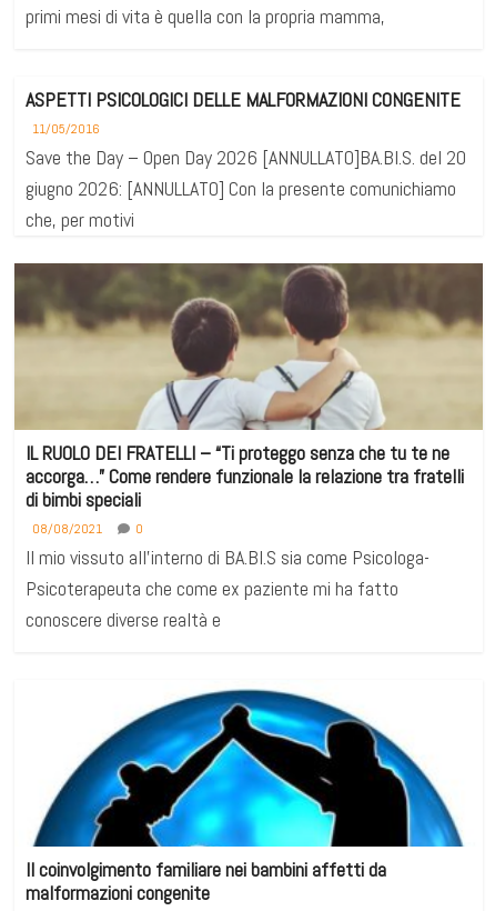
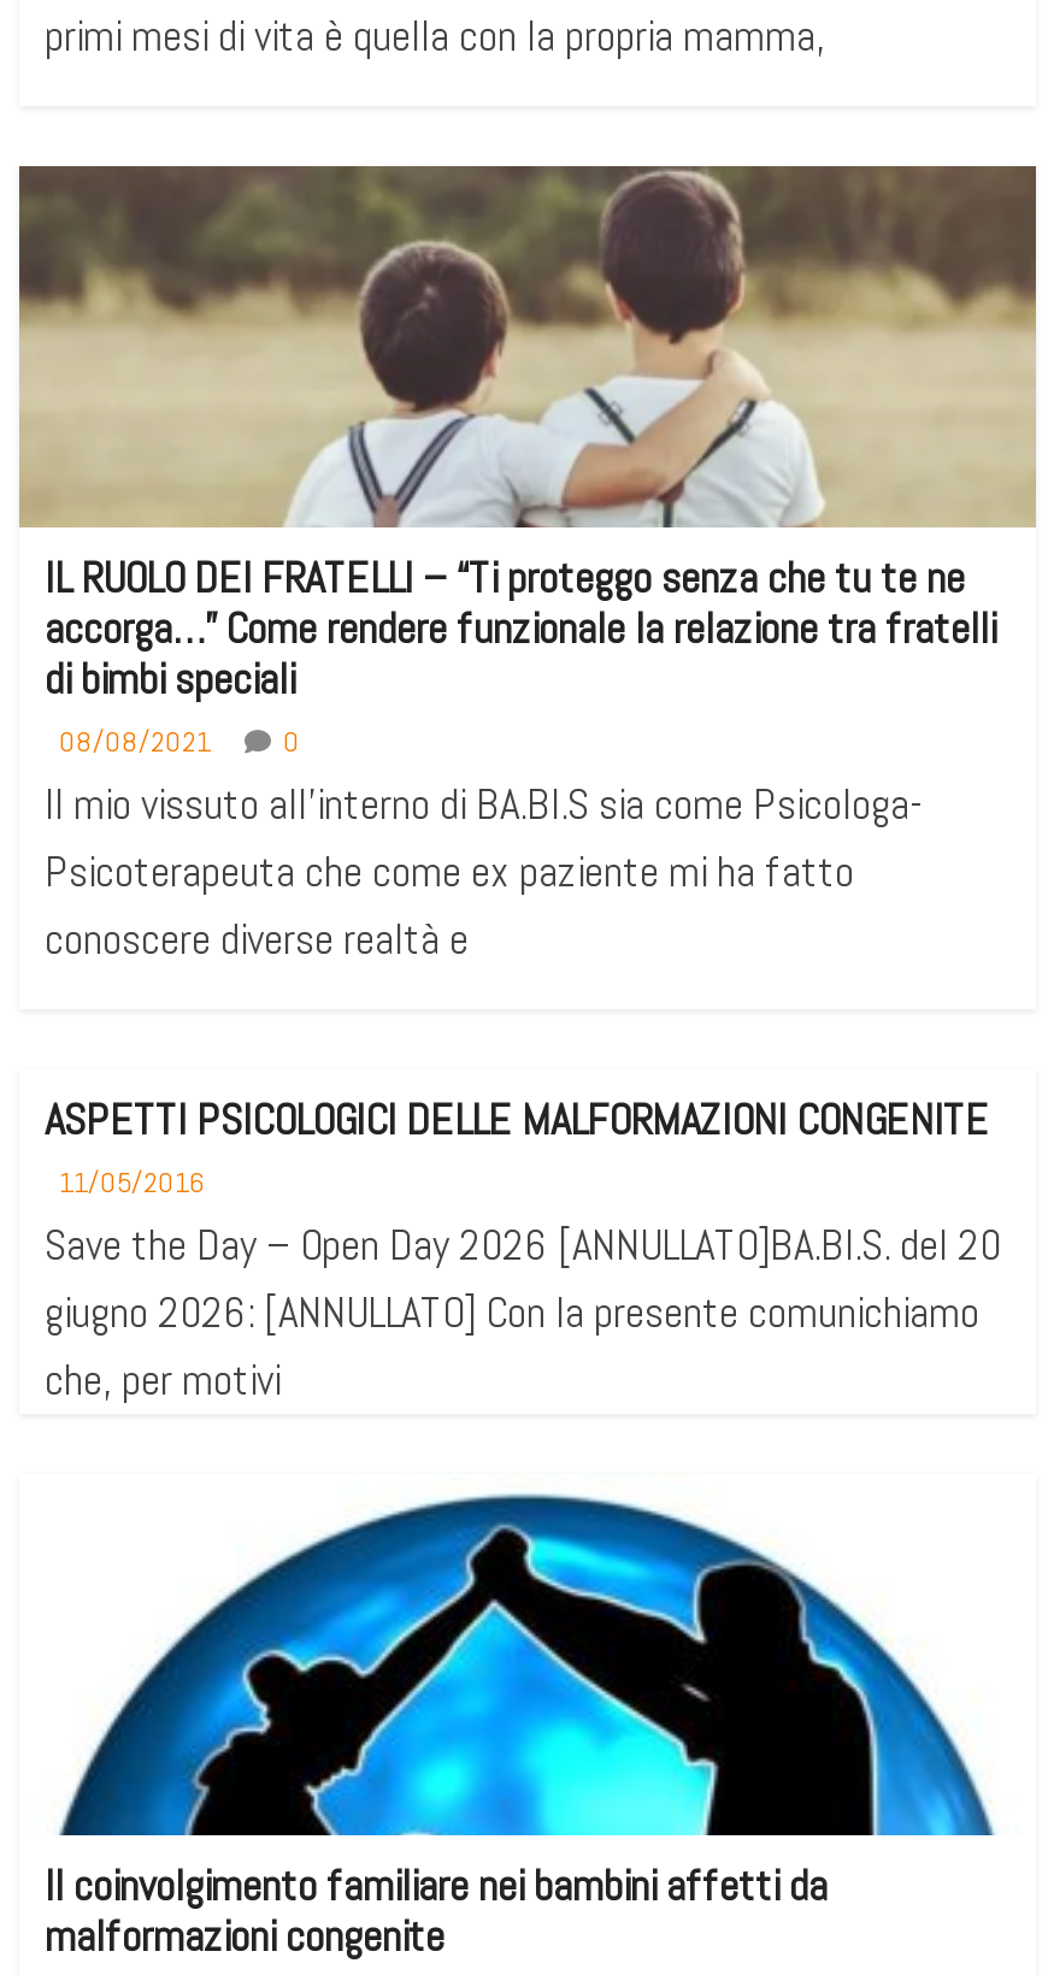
moved down: ASPETTI PSICOLOGICI DELLE MALFORMAZIONI CONGENITE | 11/05/2016 | Save the Day – Open Day 2026 [ANNULLATO]BA.BI.S. del 20 | giugno 2026: [ANNULLATO] Con la presente comunichiamo | che, per motivi

moved up: [image] | IL RUOLO DEI FRATELLI – “Ti proteggo senza che tu te ne | accorga…” Come rendere funzionale la relazione tra fratelli | ... | Psicoterapeuta che come ex paziente mi ha fatto | conoscere diverse realtà e
